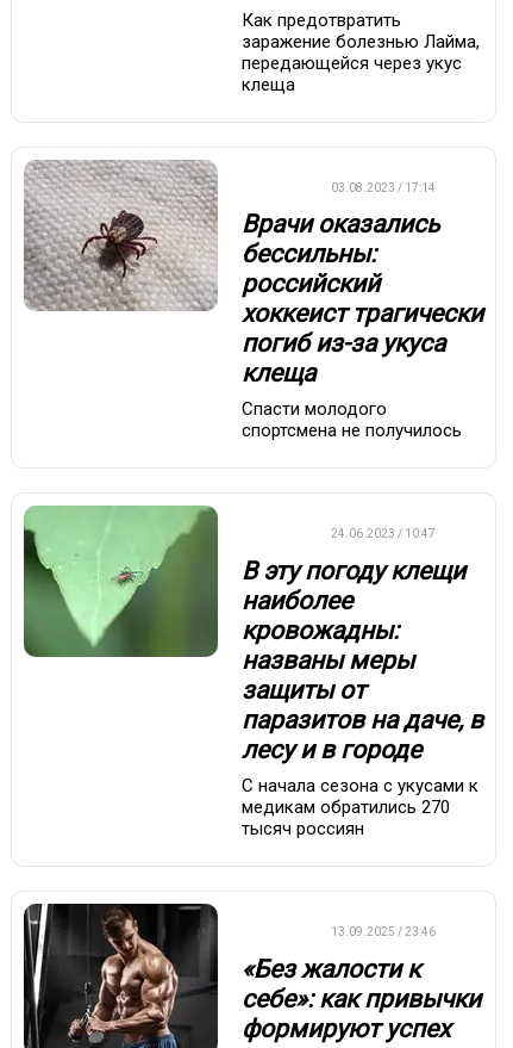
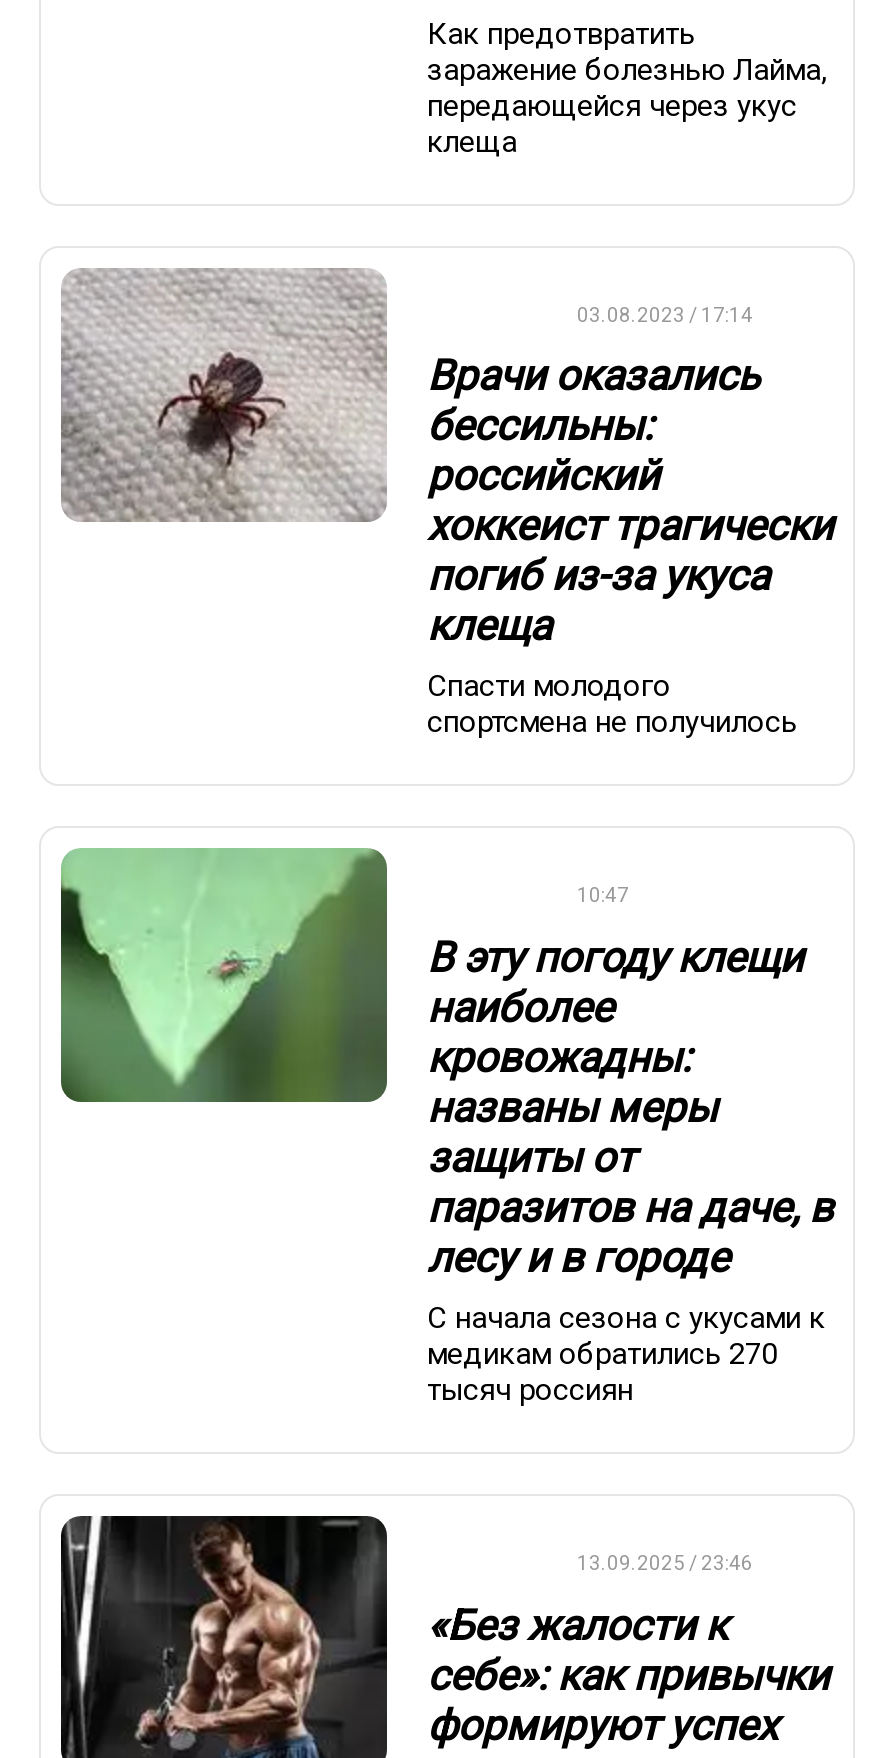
- 24.06.2023 / 10:47
+ 10:47
